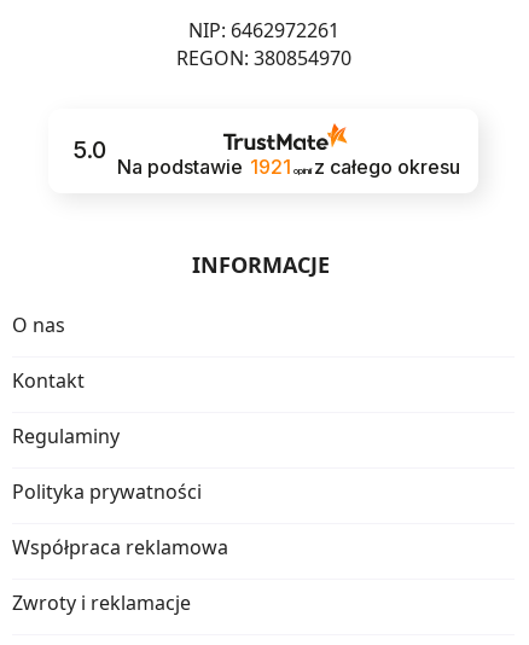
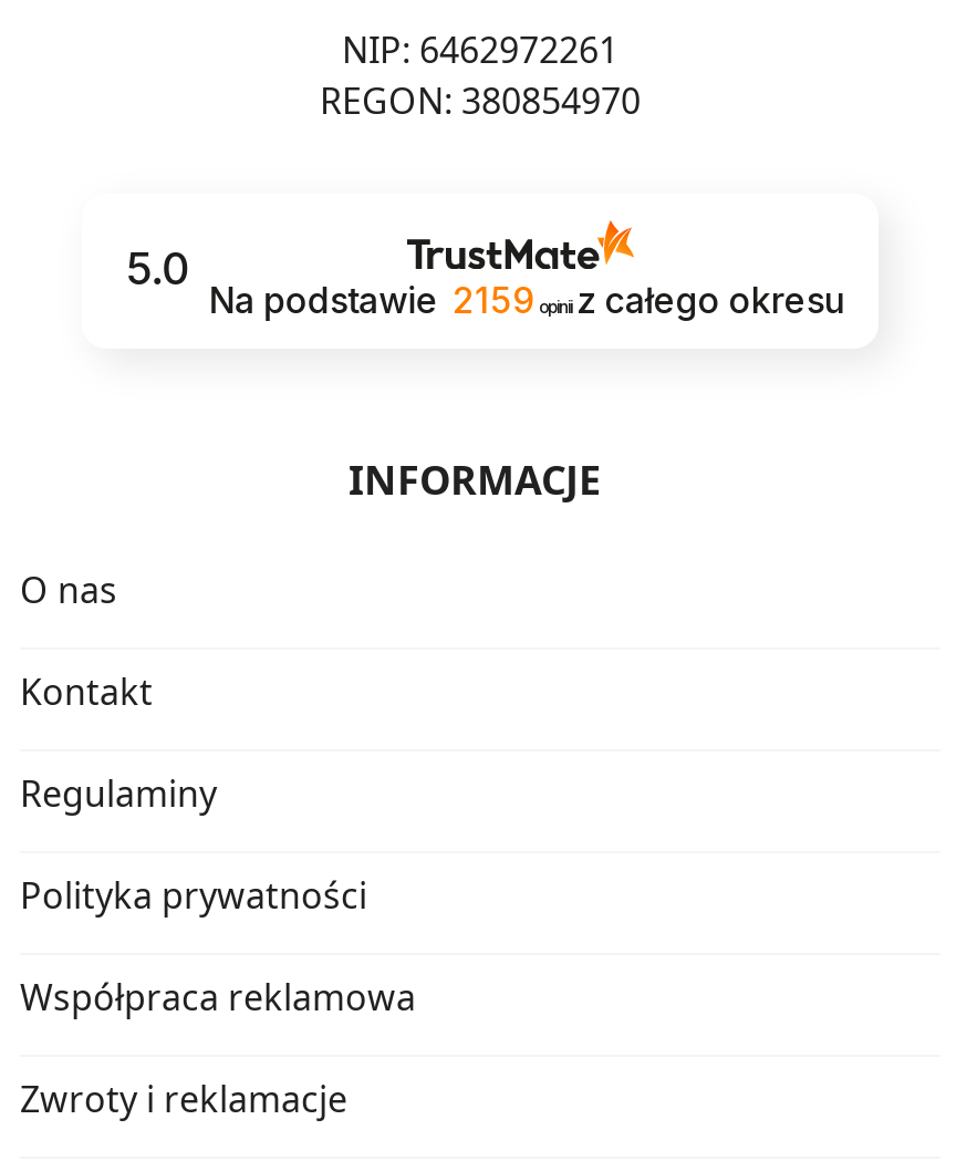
- Na podstawie 1921 opiniiz całego okresu
+ Na podstawie 2159 opiniiz całego okresu
